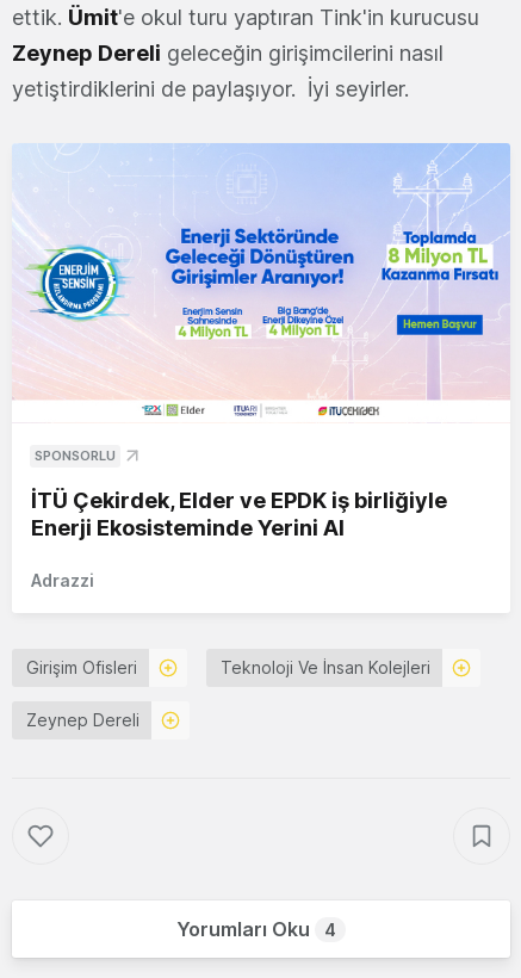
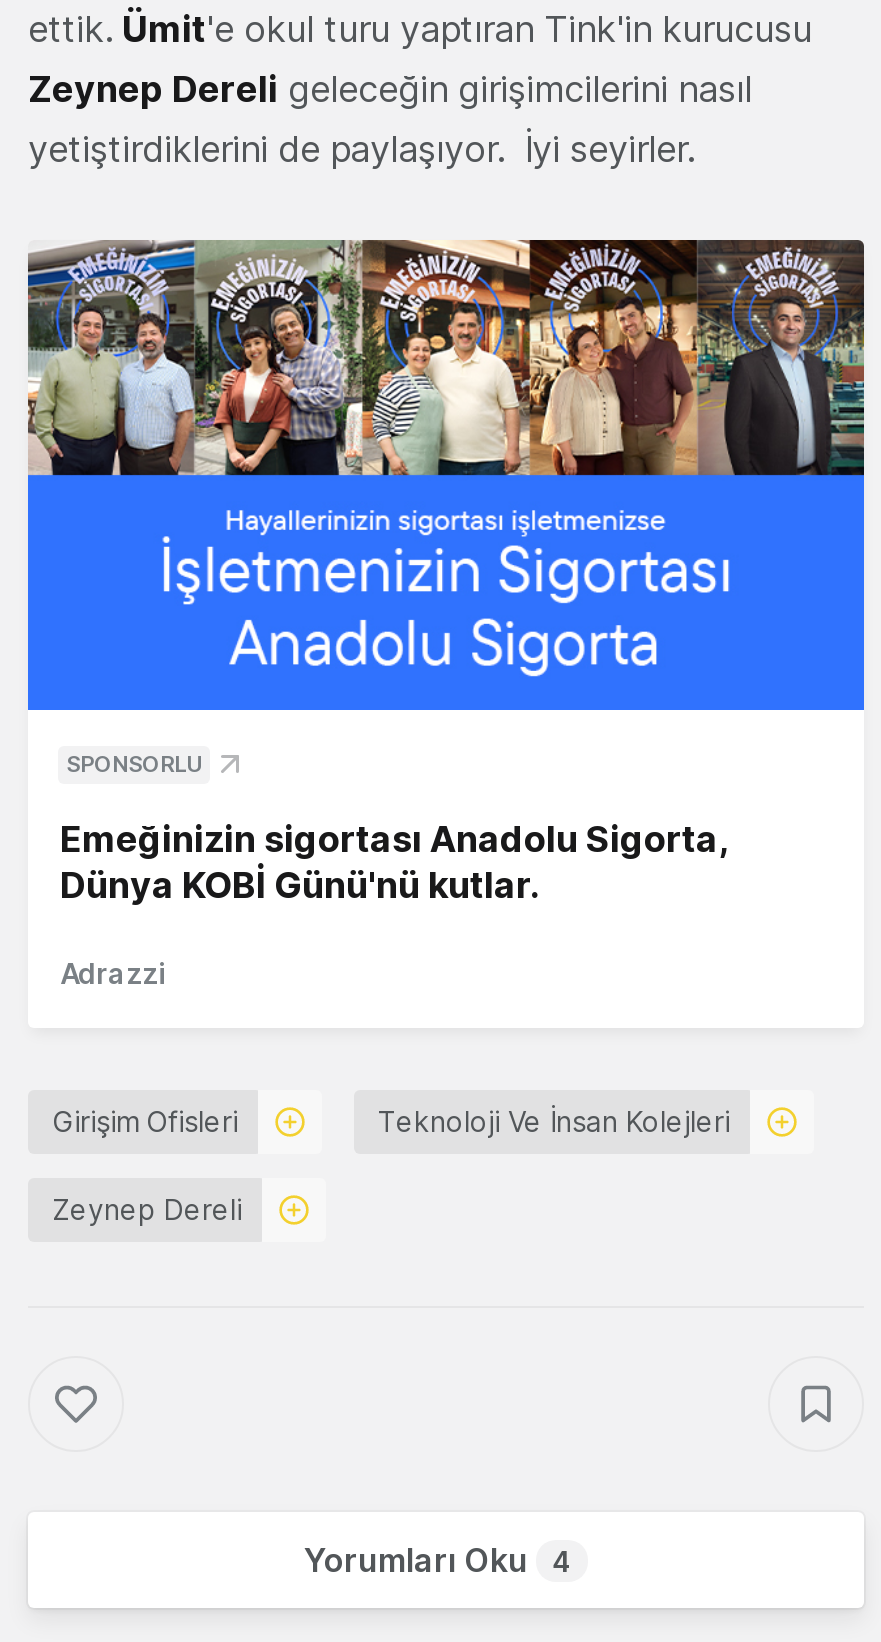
- [image]
+ [image]

- İTÜ Çekirdek, Elder ve EPDK iş birliğiyle
- Enerji Ekosisteminde Yerini Al
+ Emeğinizin sigortası Anadolu Sigorta,
+ Dünya KOBİ Günü'nü kutlar.
